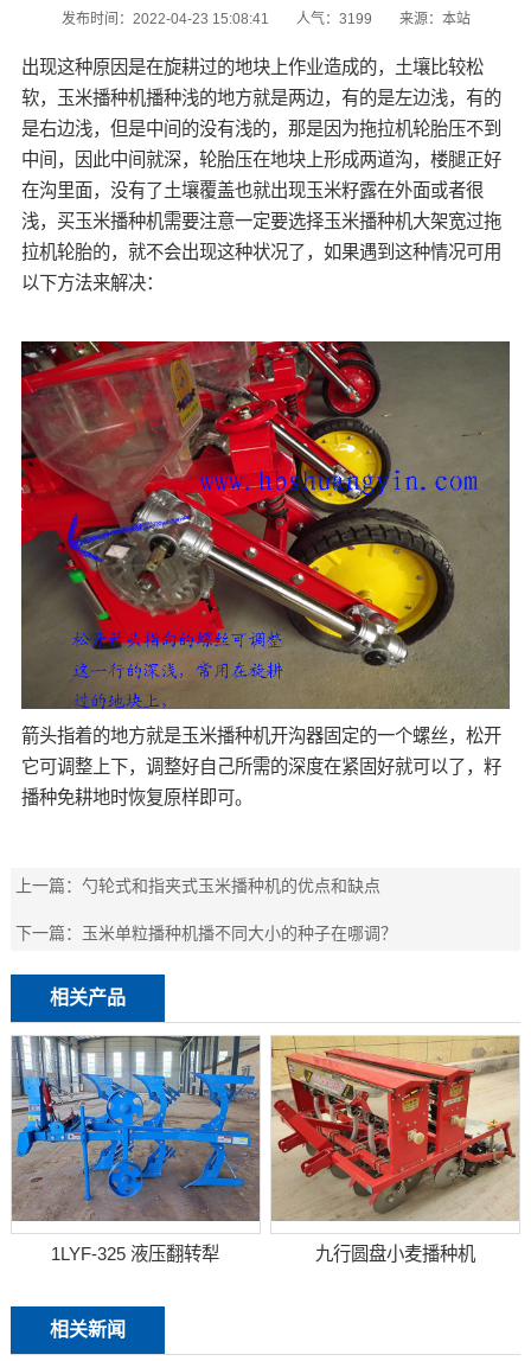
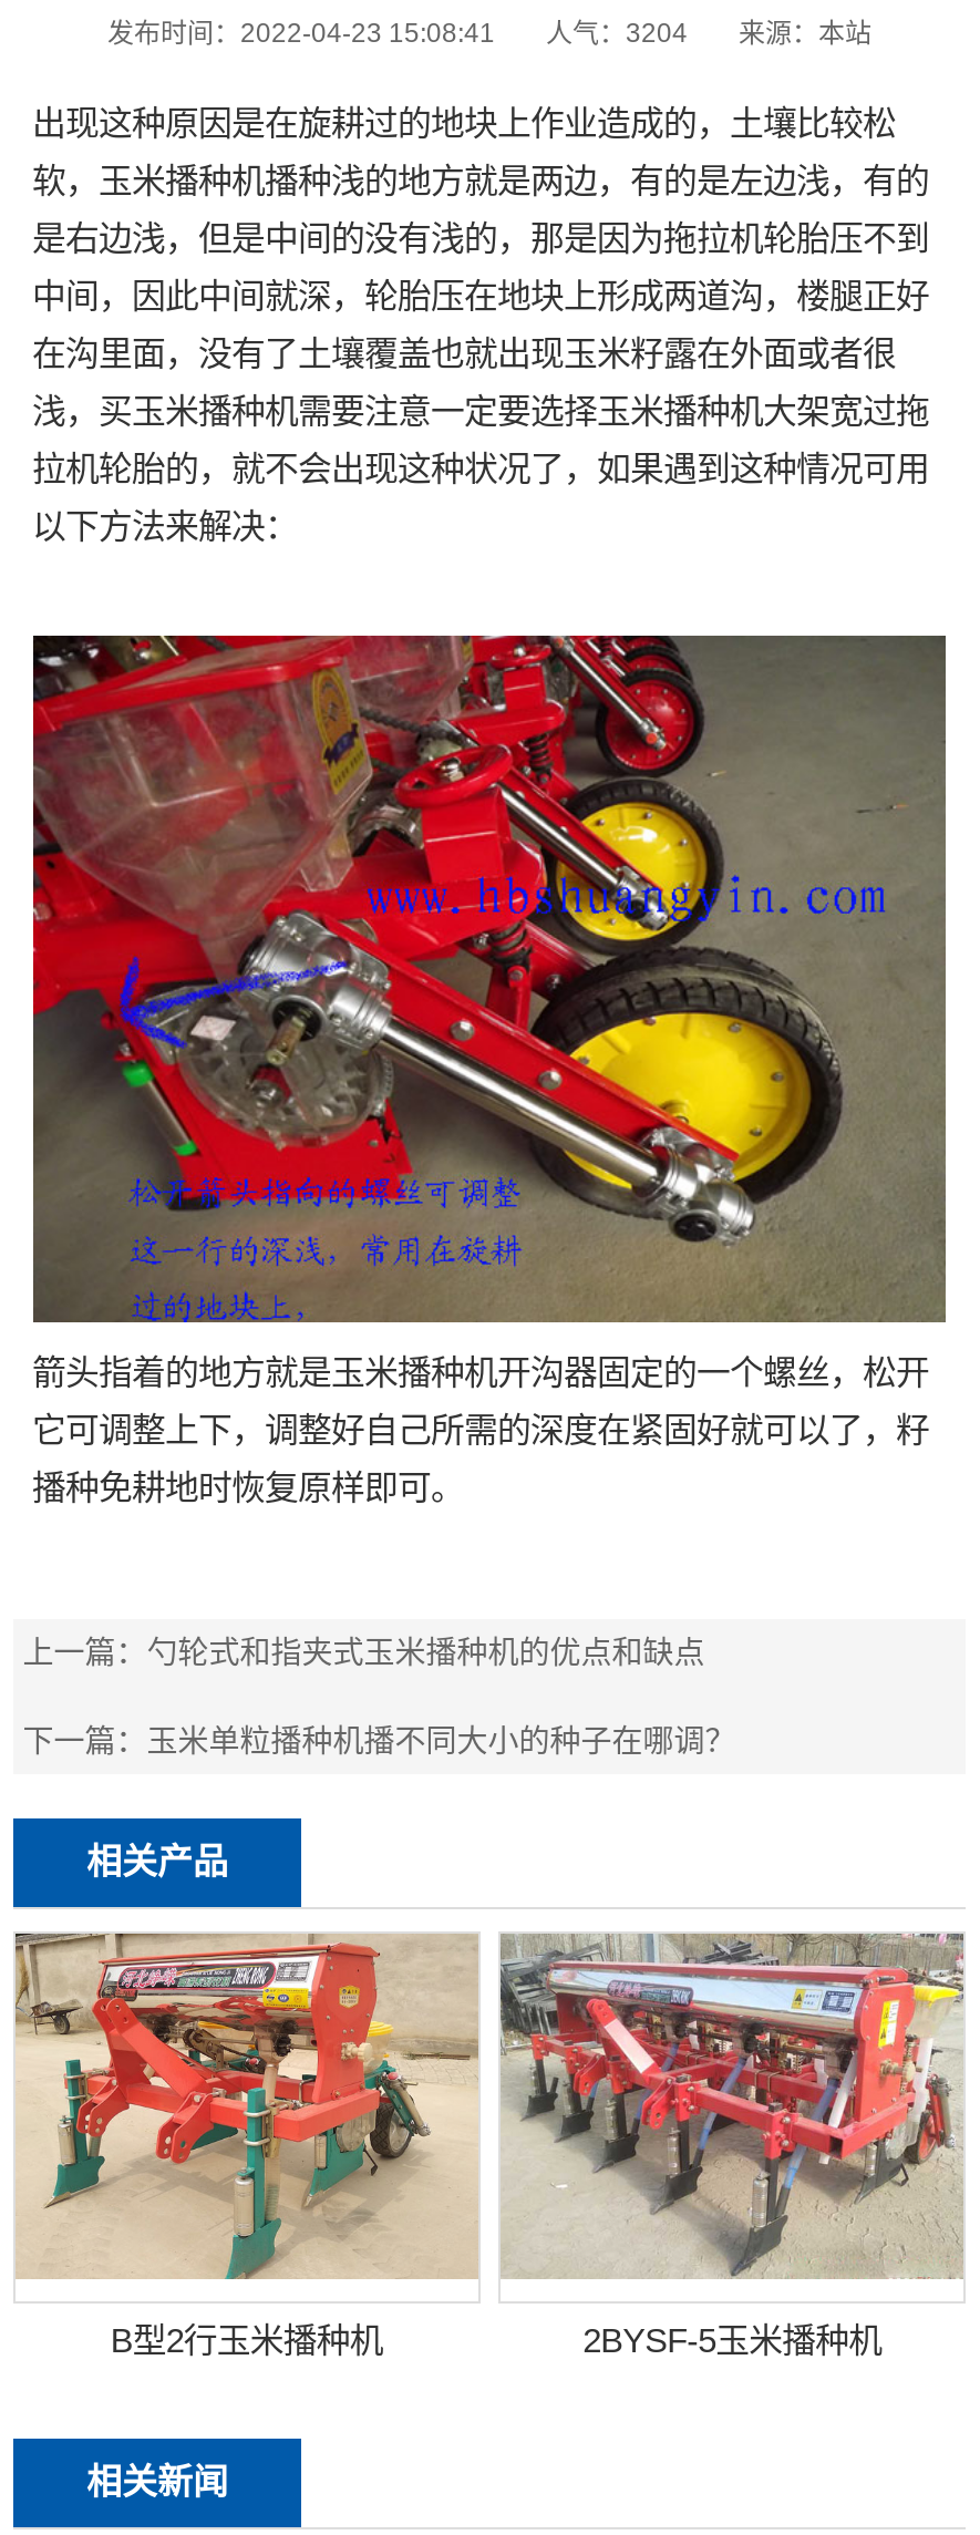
- 发布时间：2022-04-23 15:08:41 人气：3199 来源：本站
+ 发布时间：2022-04-23 15:08:41 人气：3204 来源：本站

- [image]
- 1LYF-325 液压翻转犁
- 九行圆盘小麦播种机
+ [image]
+ B型2行玉米播种机
+ 2BYSF-5玉米播种机

- [image]
+ [image]
